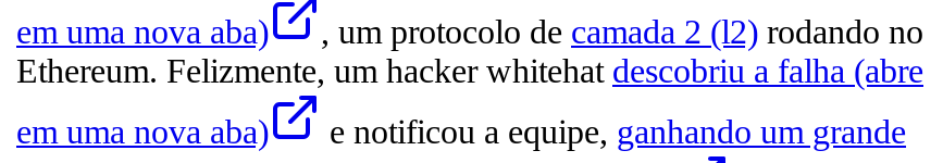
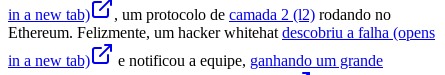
- em uma nova aba)
+ in a new tab)

- Ethereum. Felizmente, um hacker whitehat descobriu a falha (abre
+ Ethereum. Felizmente, um hacker whitehat descobriu a falha (opens

- em uma nova aba)
+ in a new tab)
